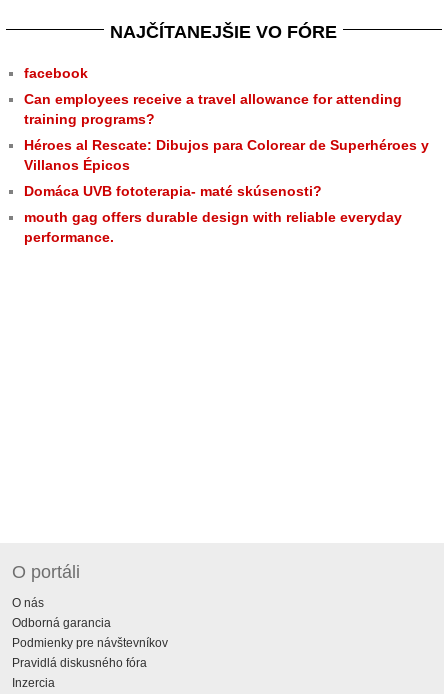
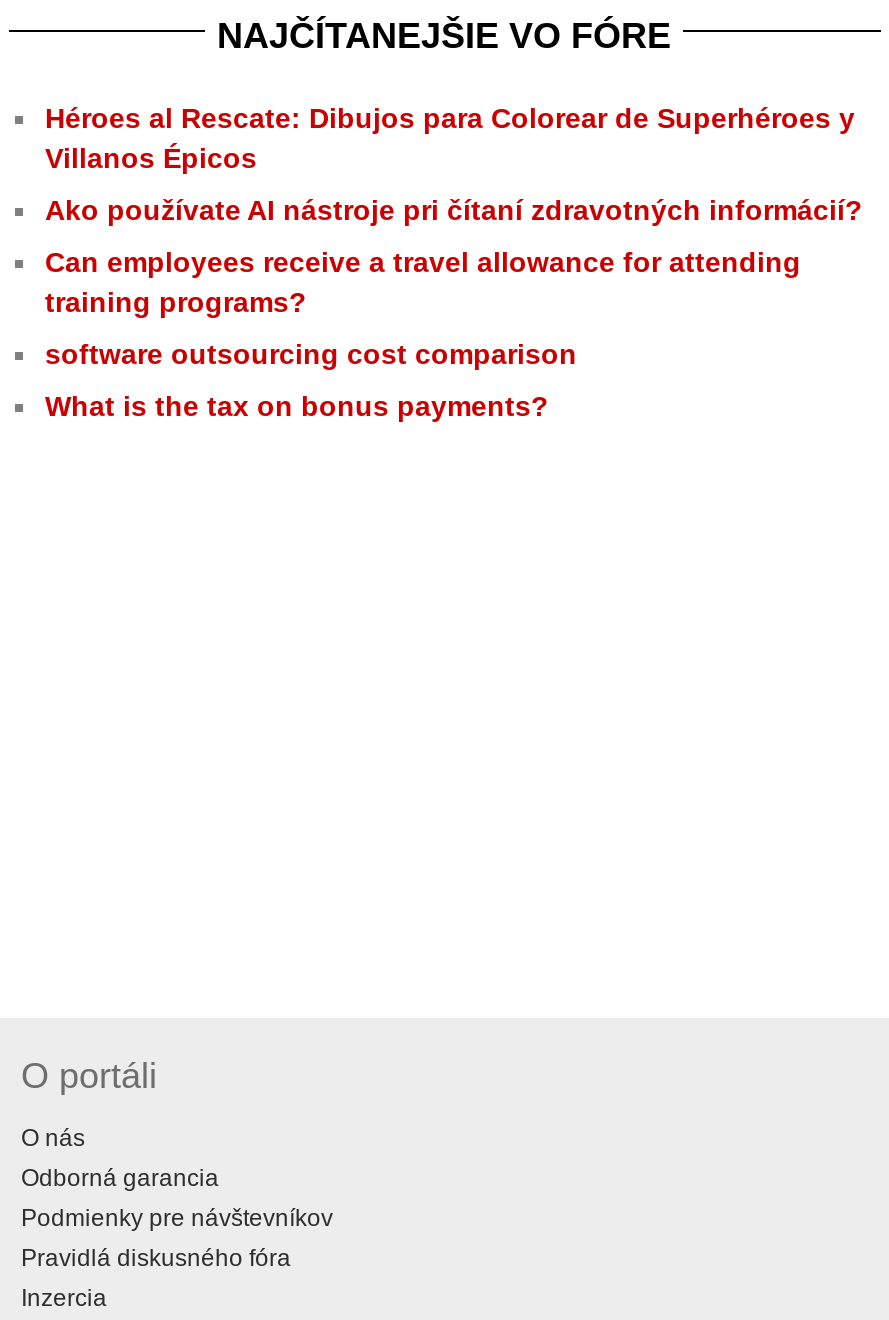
- facebook
+ Ako používate AI nástroje pri čítaní zdravotných informácií?

moved down: Can employees receive a travel allowance for attending | training programs?

moved up: Héroes al Rescate: Dibujos para Colorear de Superhéroes y | Villanos Épicos

- Domáca UVB fototerapia- maté skúsenosti?
- mouth gag offers durable design with reliable everyday
- performance.
+ software outsourcing cost comparison
+ What is the tax on bonus payments?
